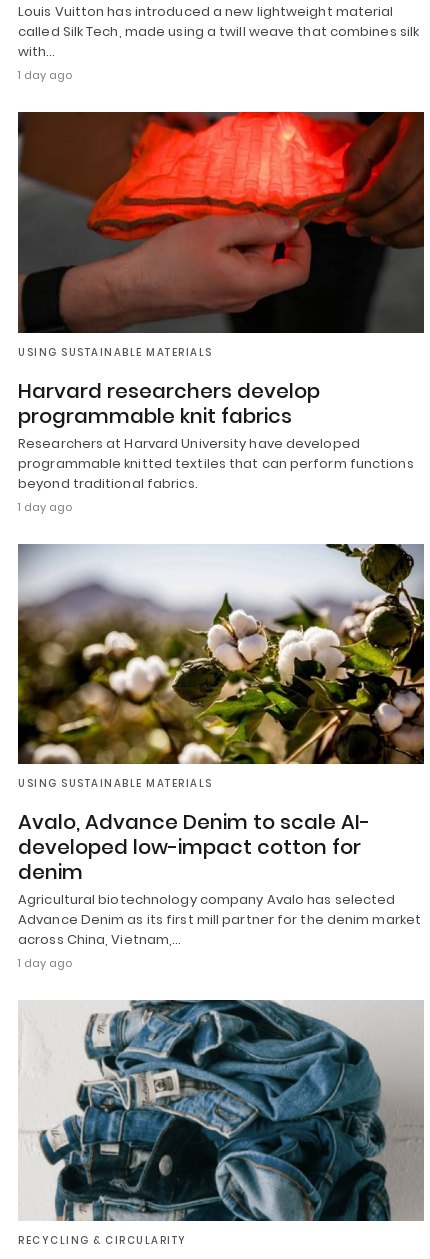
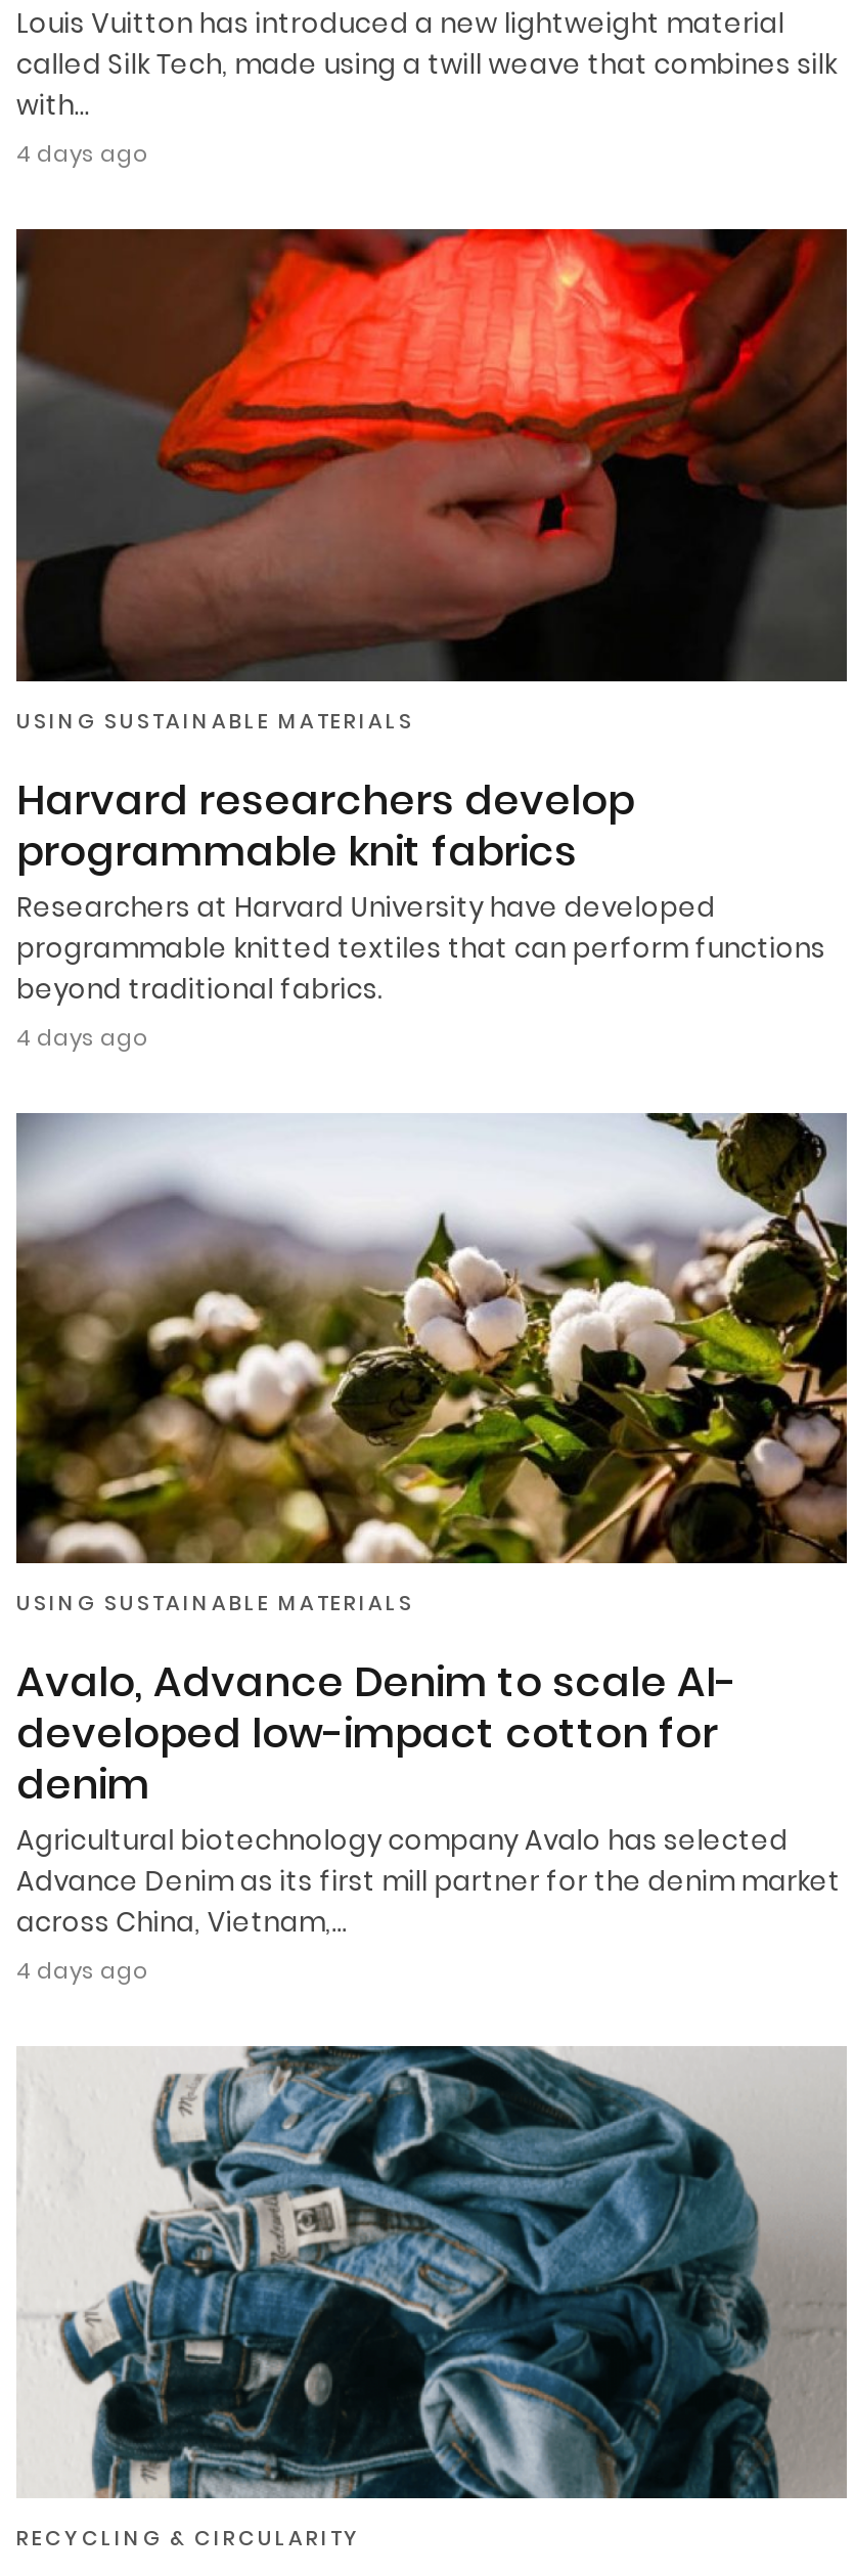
- 1 day ago
+ 4 days ago

- 1 day ago
+ 4 days ago

- 1 day ago
+ 4 days ago
